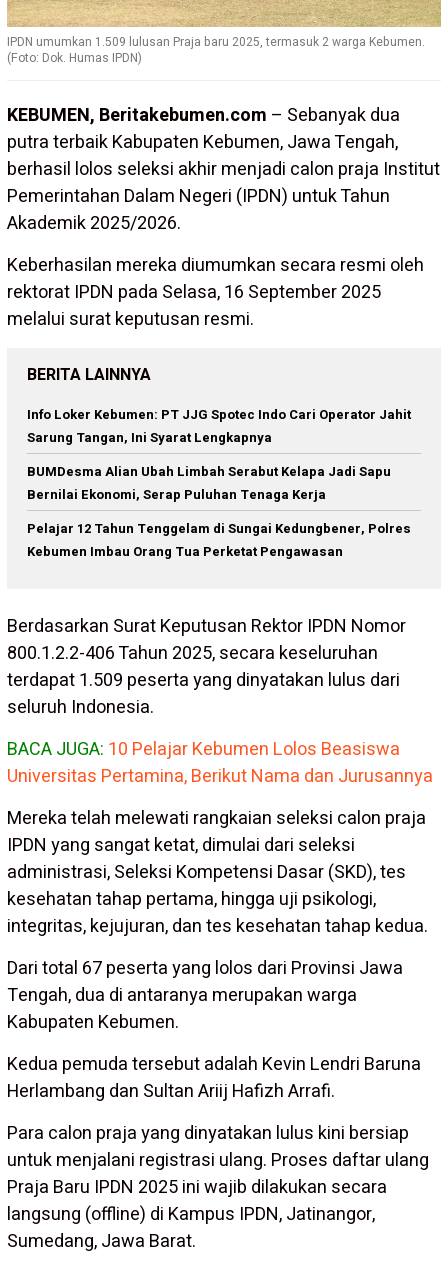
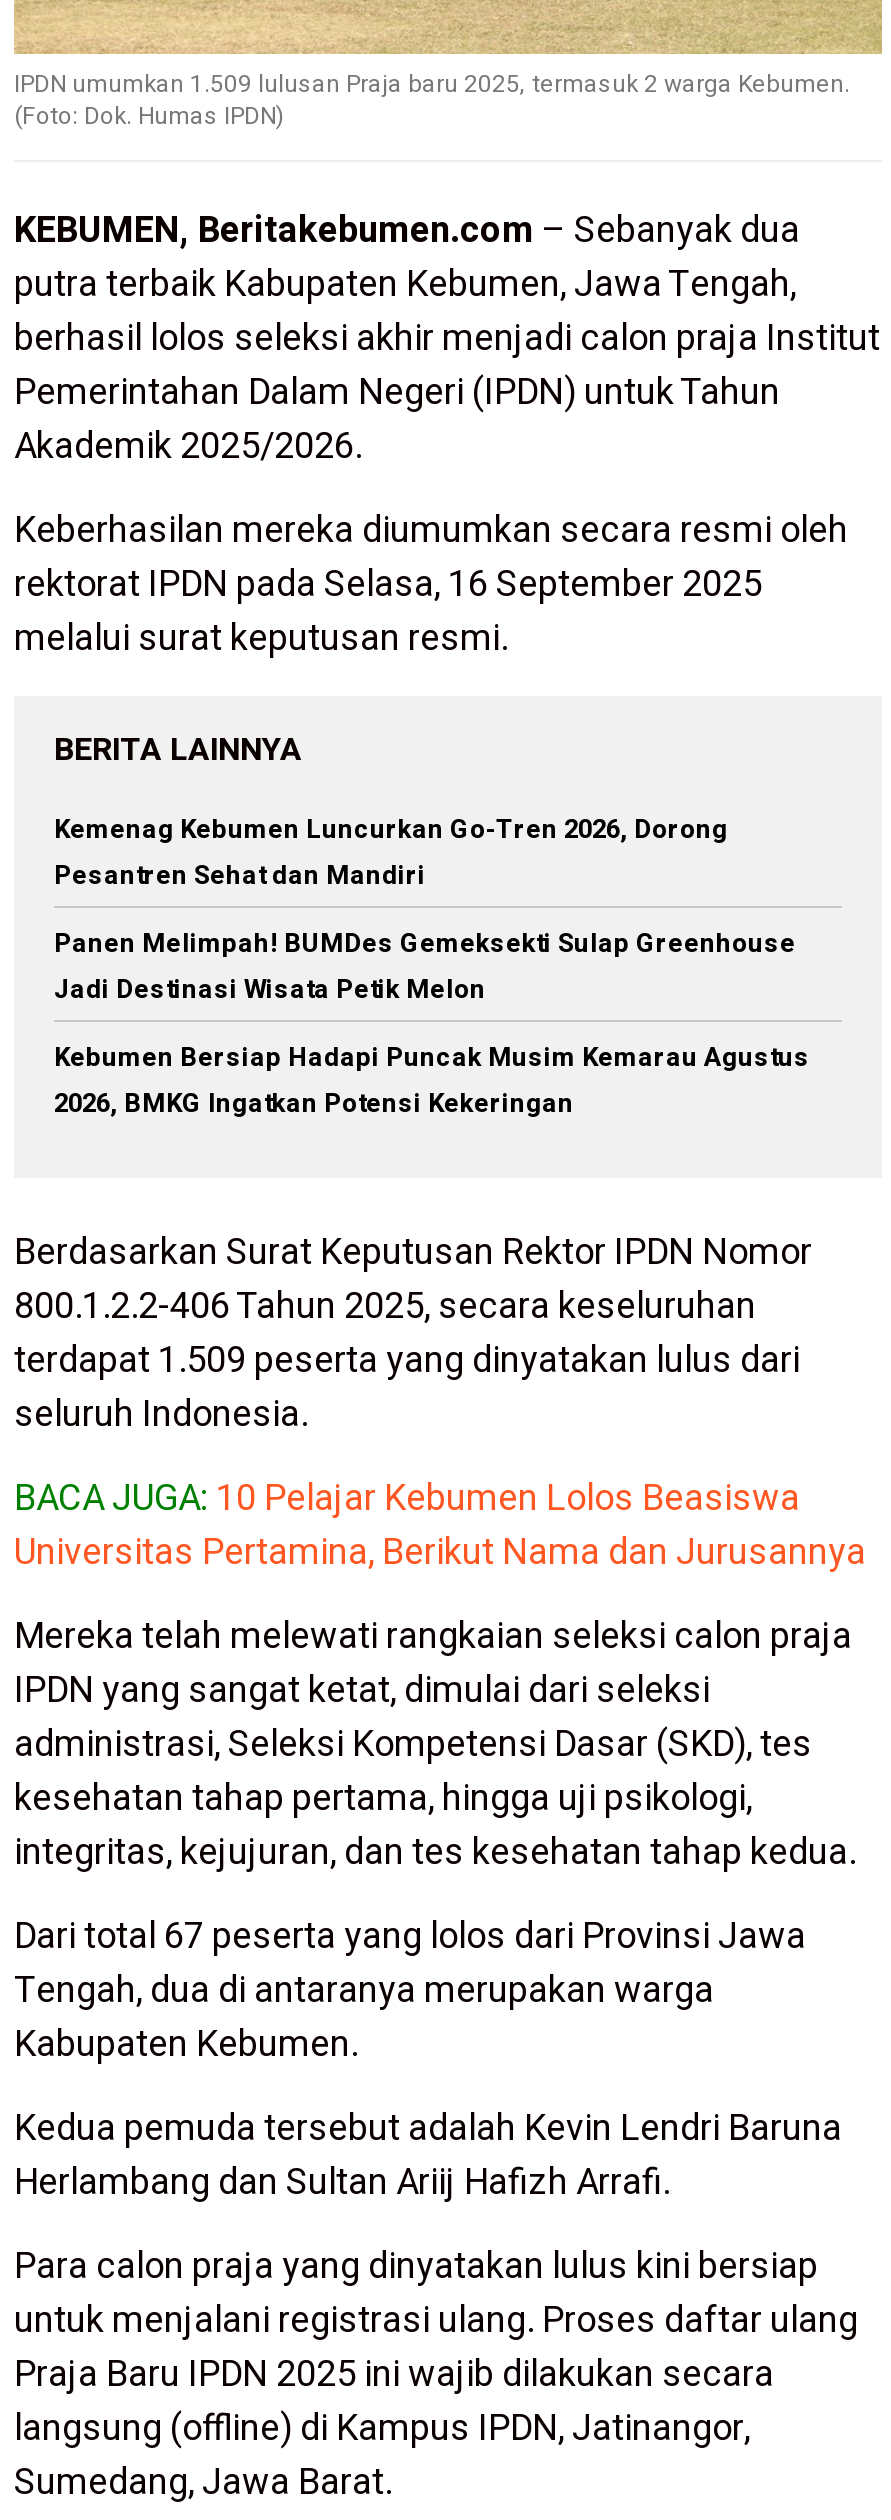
- Info Loker Kebumen: PT JJG Spotec Indo Cari Operator Jahit
- Sarung Tangan, Ini Syarat Lengkapnya
+ Kemenag Kebumen Luncurkan Go-Tren 2026, Dorong
+ Pesantren Sehat dan Mandiri

- BUMDesma Alian Ubah Limbah Serabut Kelapa Jadi Sapu
- Bernilai Ekonomi, Serap Puluhan Tenaga Kerja
+ Panen Melimpah! BUMDes Gemeksekti Sulap Greenhouse
+ Jadi Destinasi Wisata Petik Melon

- Pelajar 12 Tahun Tenggelam di Sungai Kedungbener, Polres
- Kebumen Imbau Orang Tua Perketat Pengawasan
+ Kebumen Bersiap Hadapi Puncak Musim Kemarau Agustus
+ 2026, BMKG Ingatkan Potensi Kekeringan
